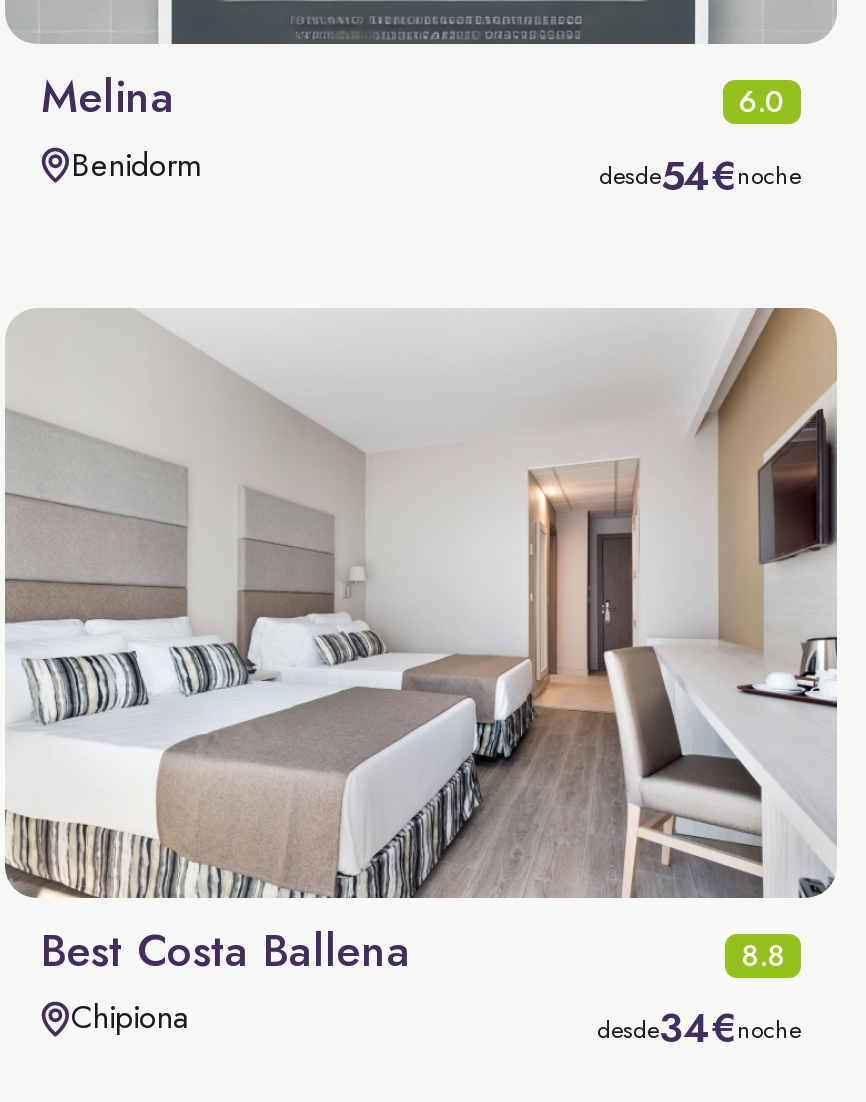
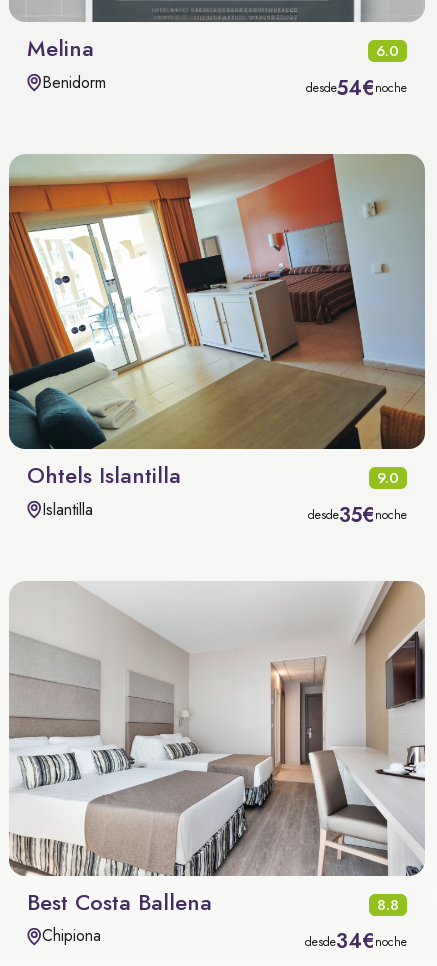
+ [image]
+ Ohtels Islantilla
+ 9.0
+ Islantilla
+ desde35€noche
